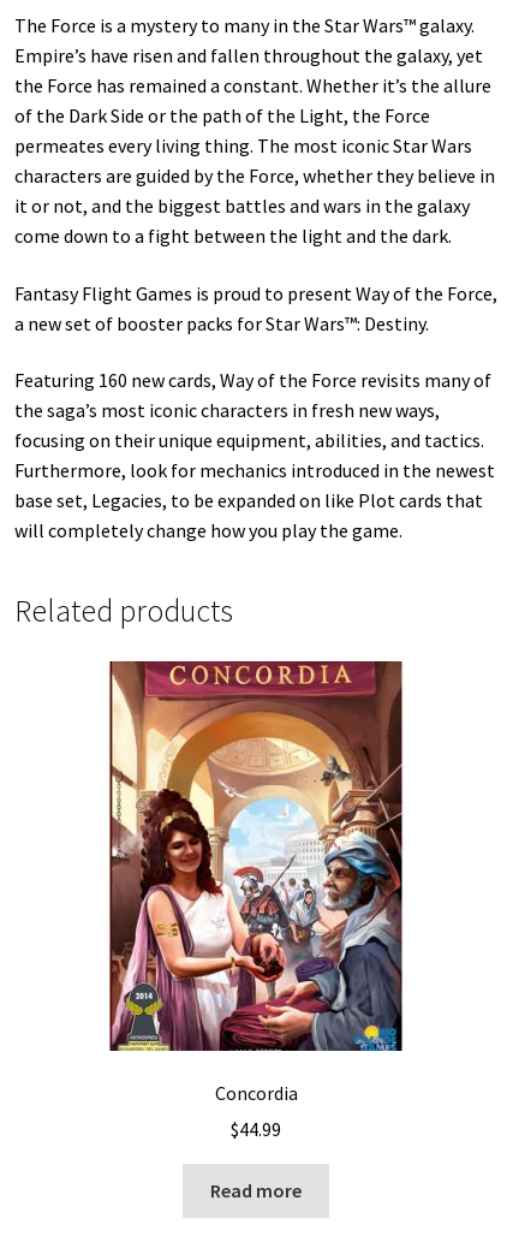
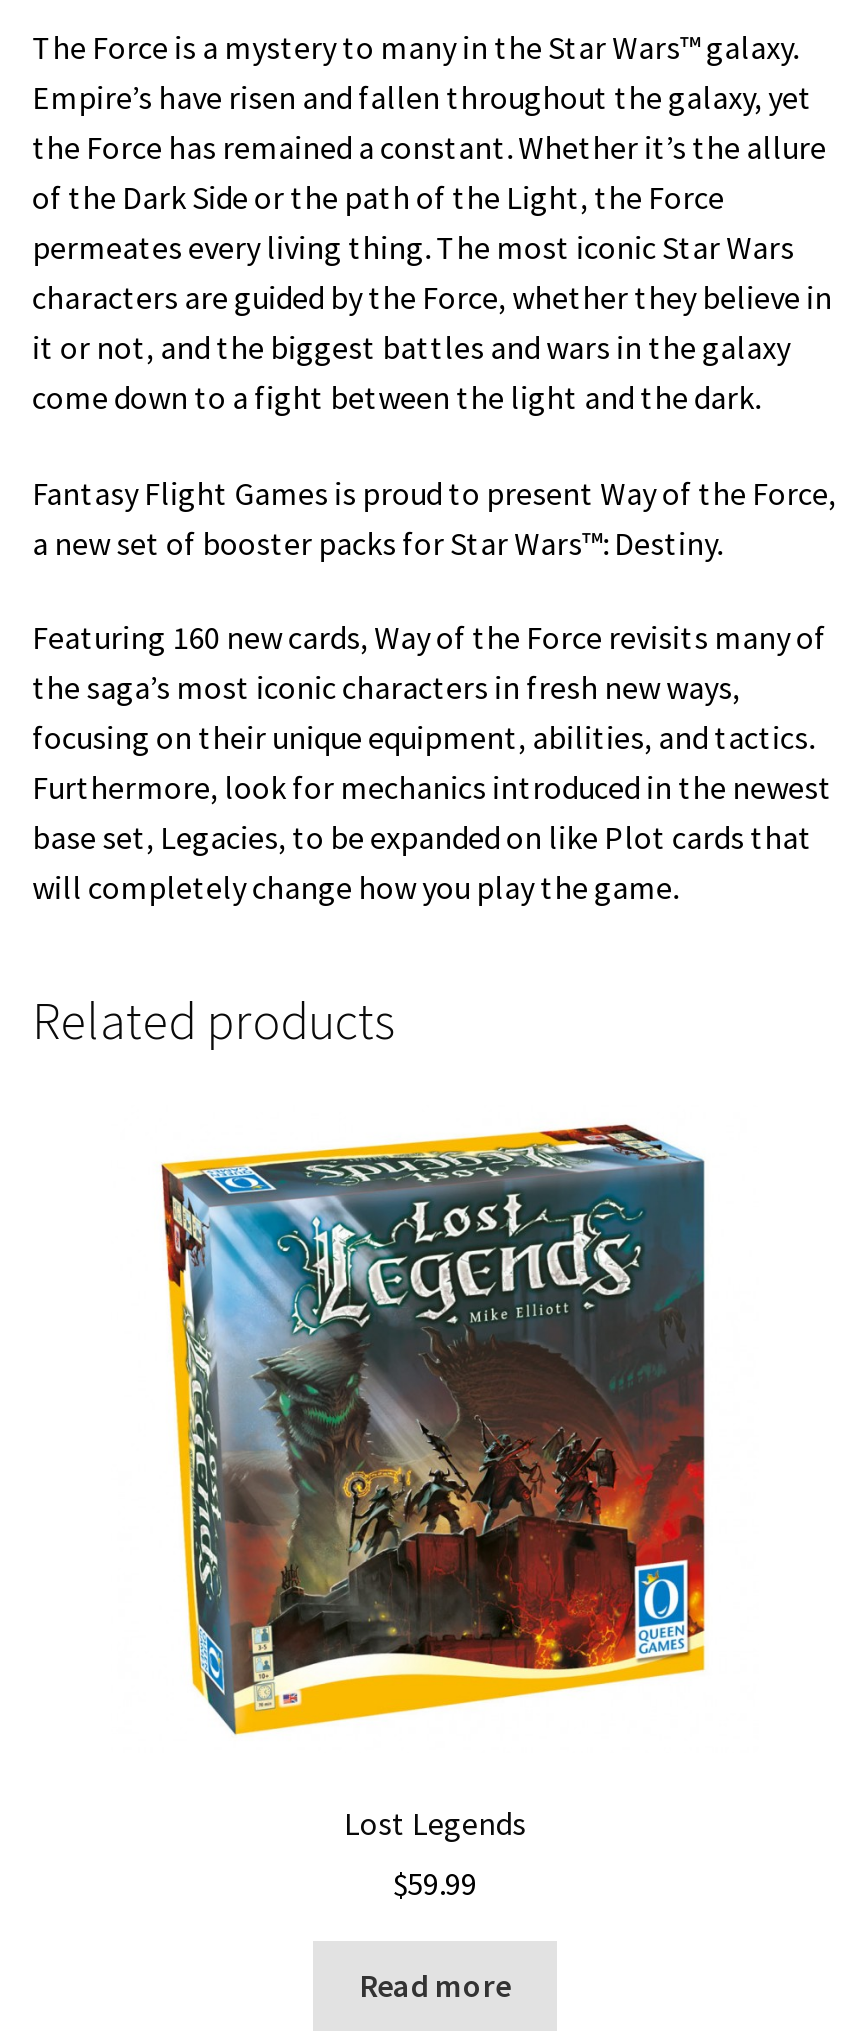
- [image]
- Concordia
+ [image]
+ Lost Legends

- $44.99
+ $59.99
